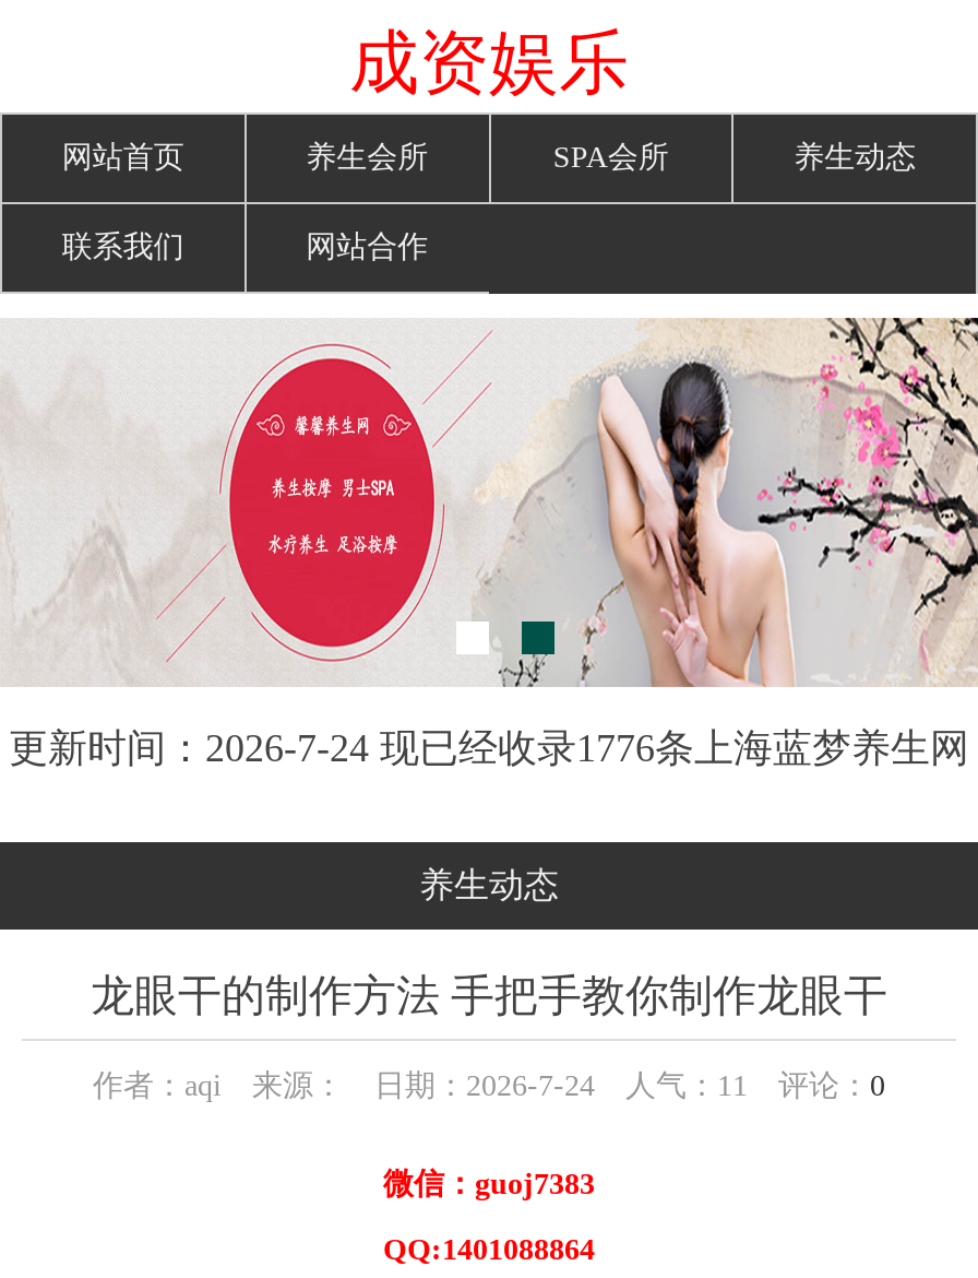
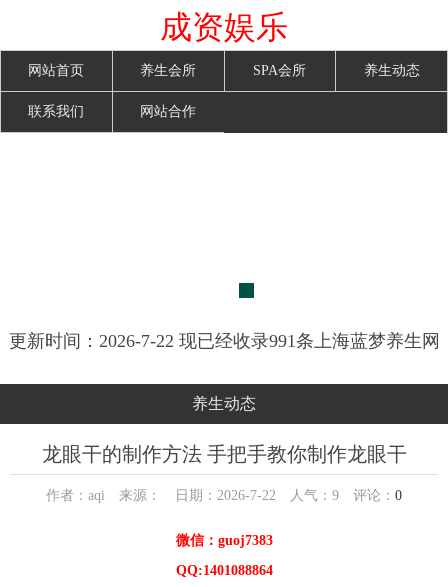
- [image]

- 更新时间：2026-7-24 现已经收录1776条上海蓝梦养生网
+ 更新时间：2026-7-22 现已经收录991条上海蓝梦养生网

- 作者：aqi 来源： 日期：2026-7-24 人气：11评论：0
+ 作者：aqi 来源： 日期：2026-7-22 人气：9评论：0
